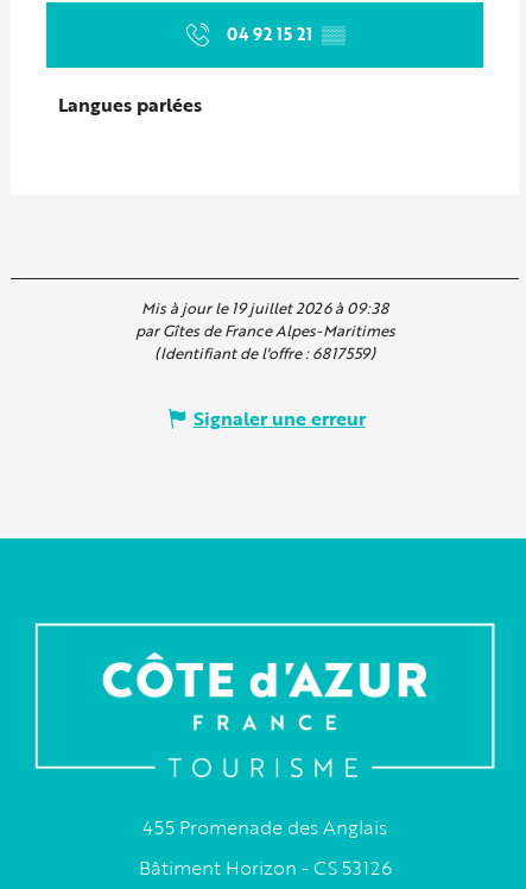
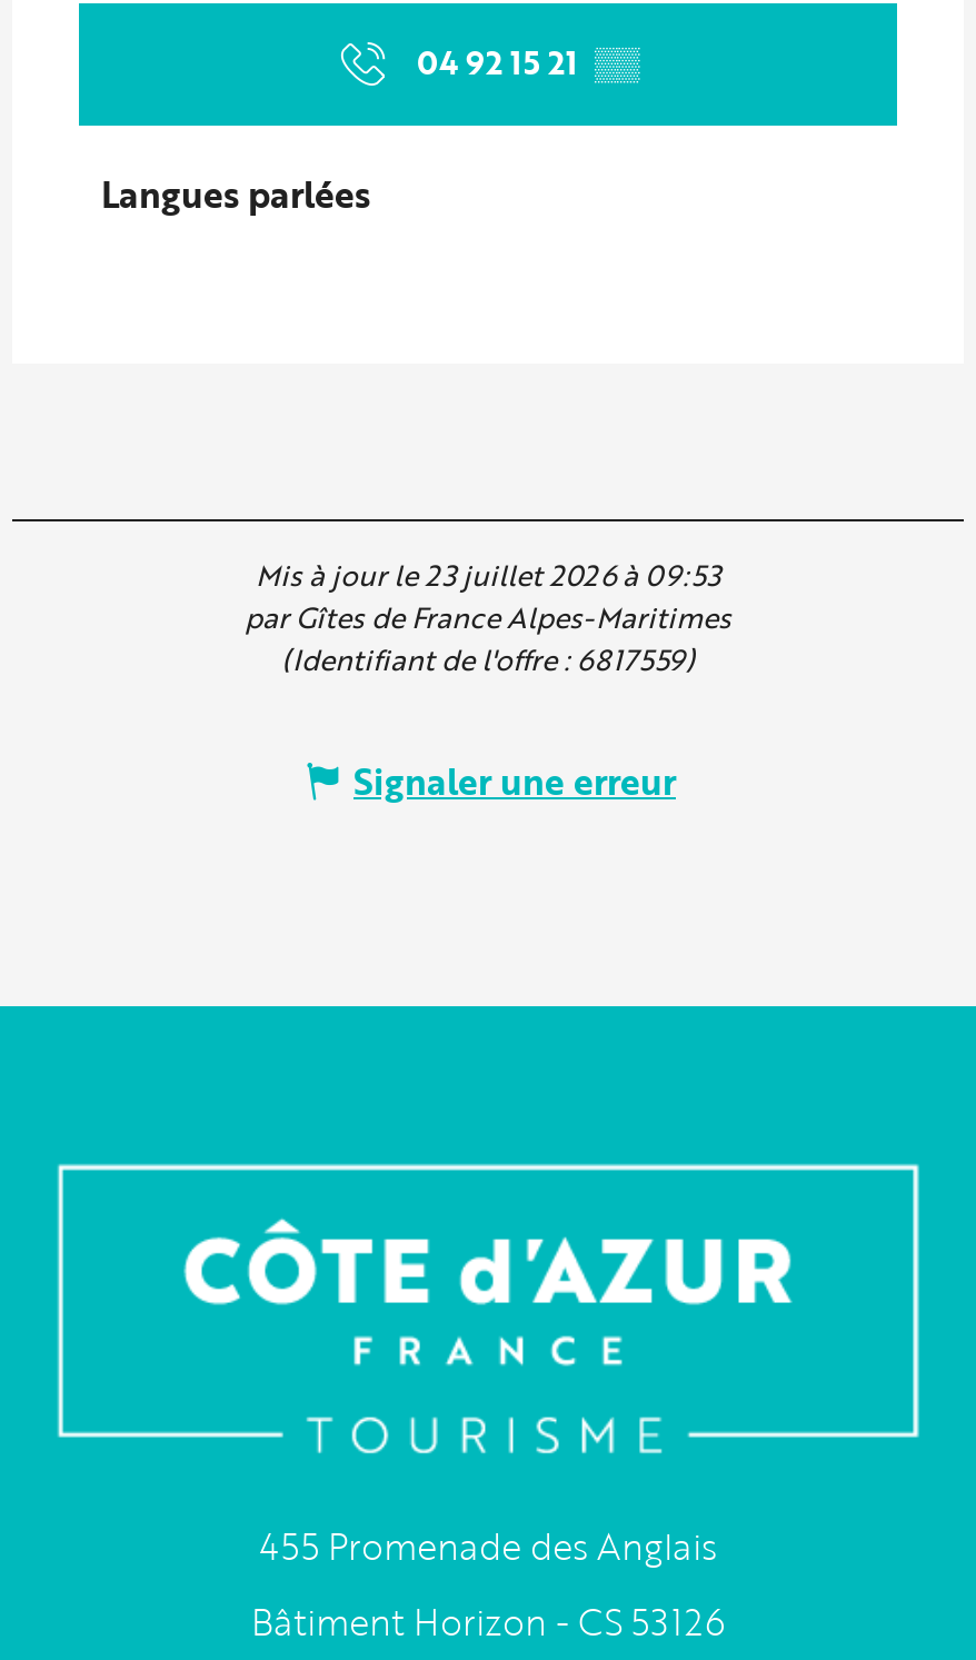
- Mis à jour le 19 juillet 2026 à 09:38
+ Mis à jour le 23 juillet 2026 à 09:53
